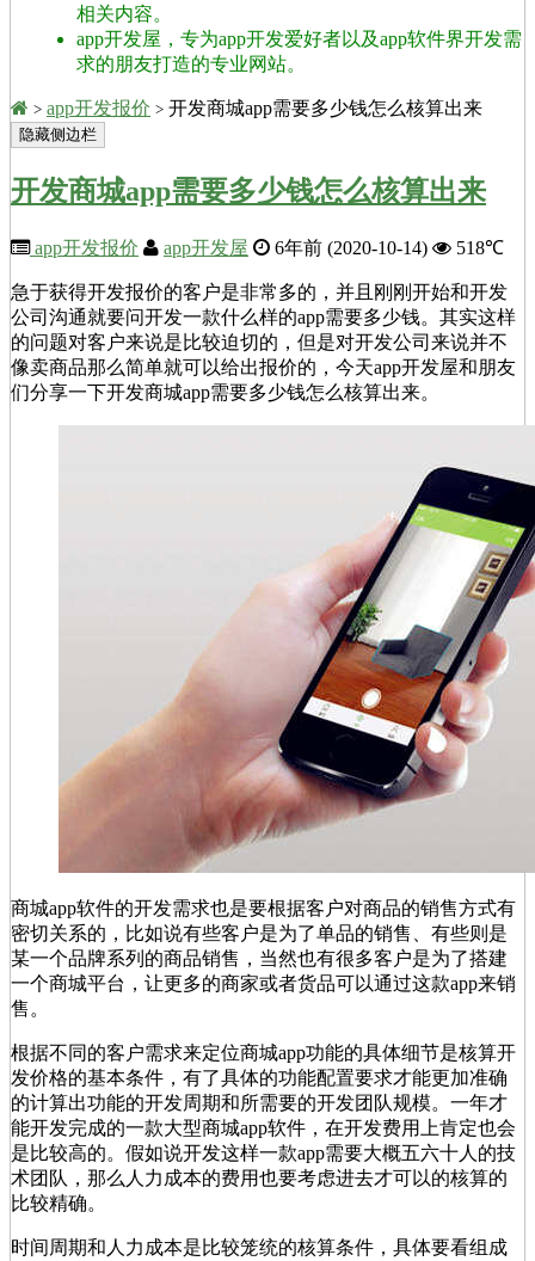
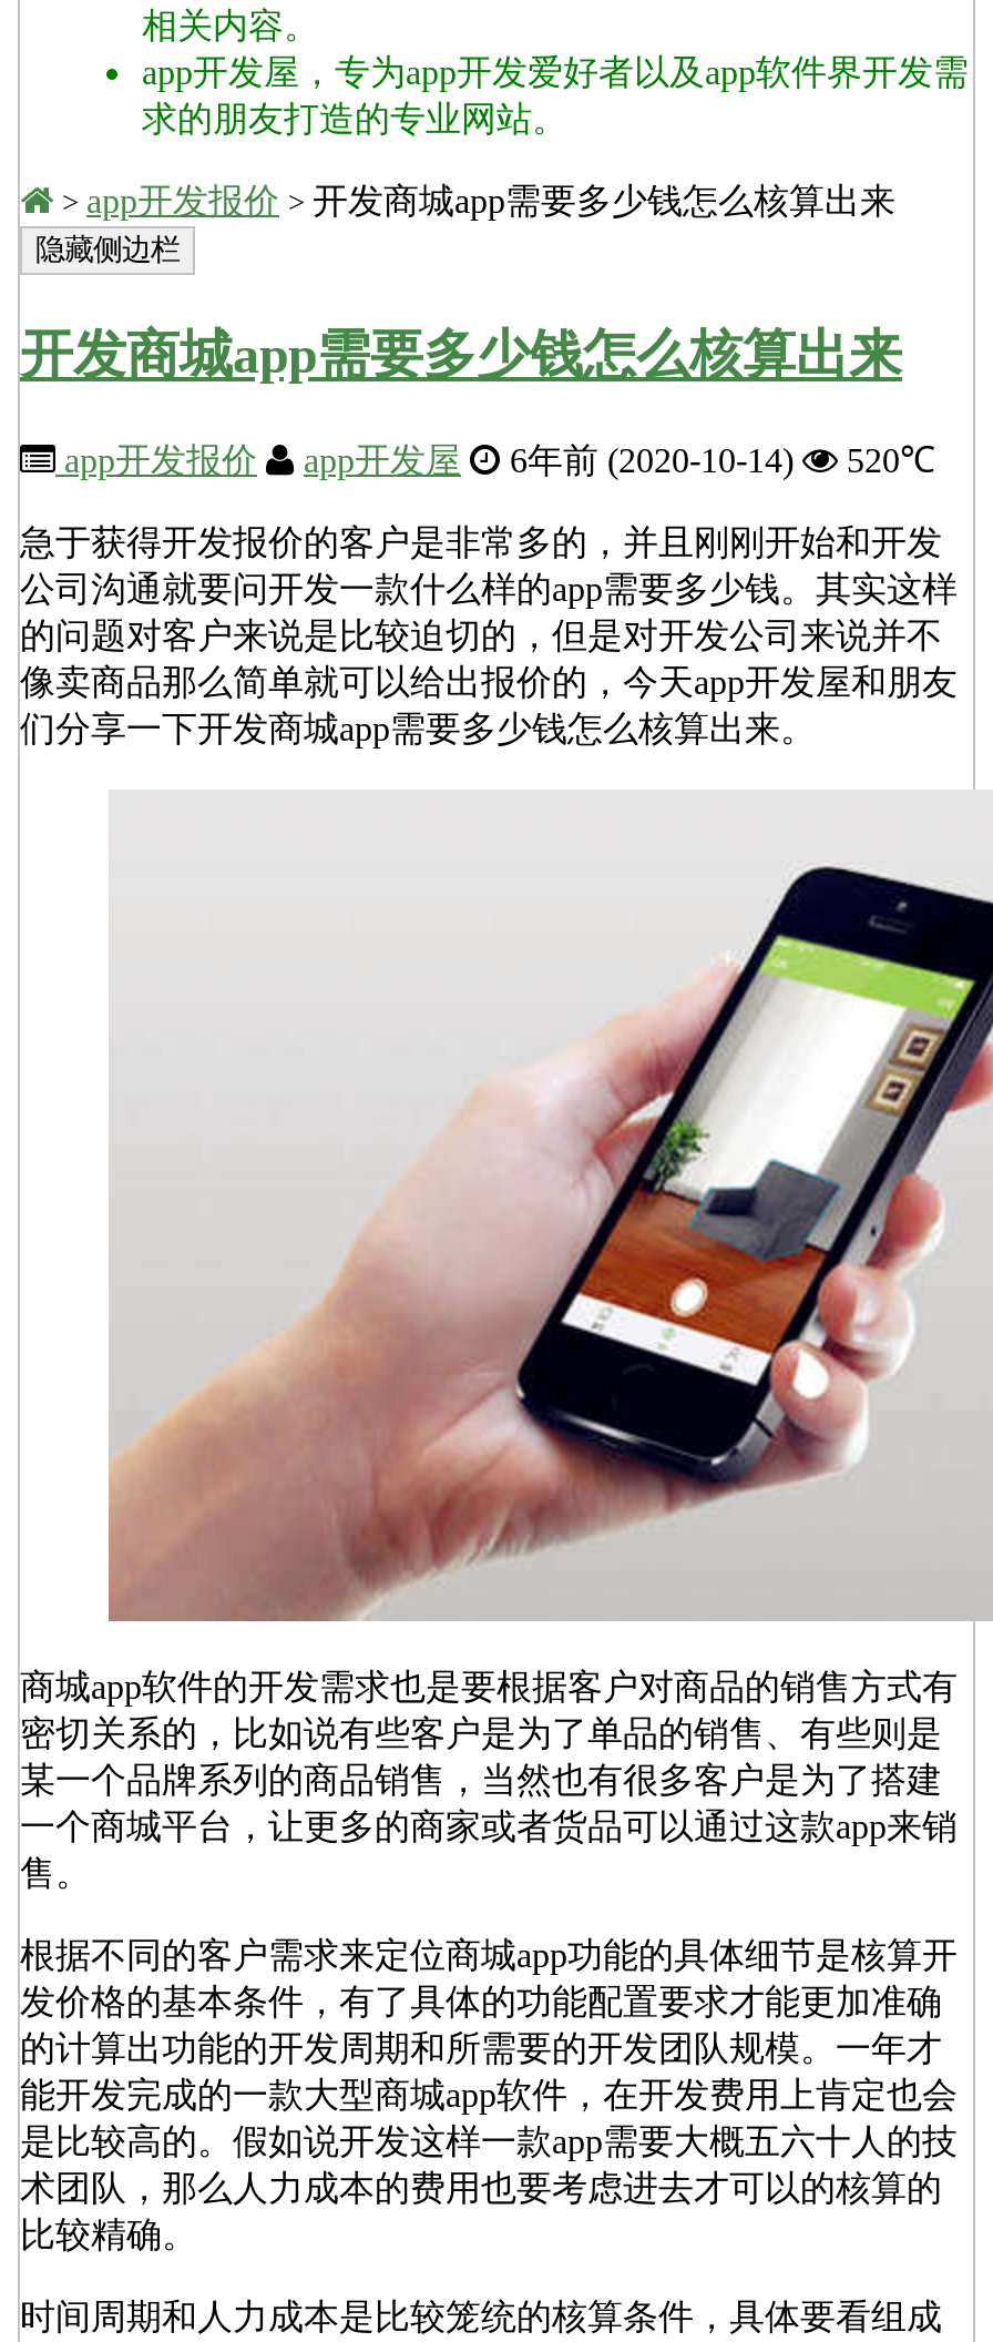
- app开发报价 app开发屋 6年前 (2020-10-14) 518℃
+ app开发报价 app开发屋 6年前 (2020-10-14) 520℃
